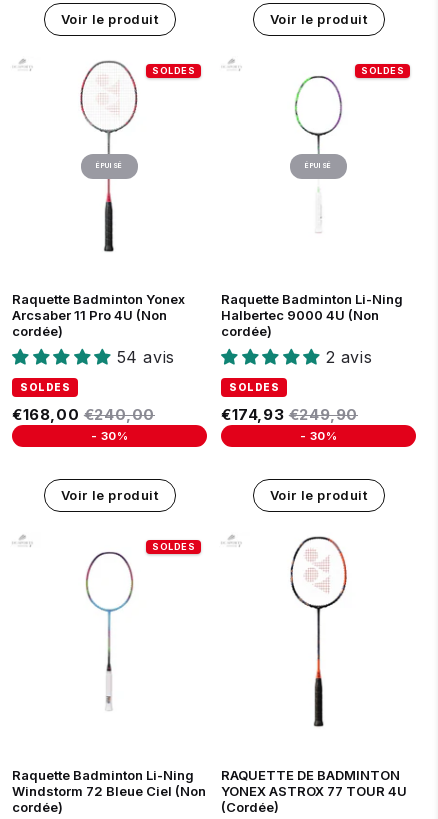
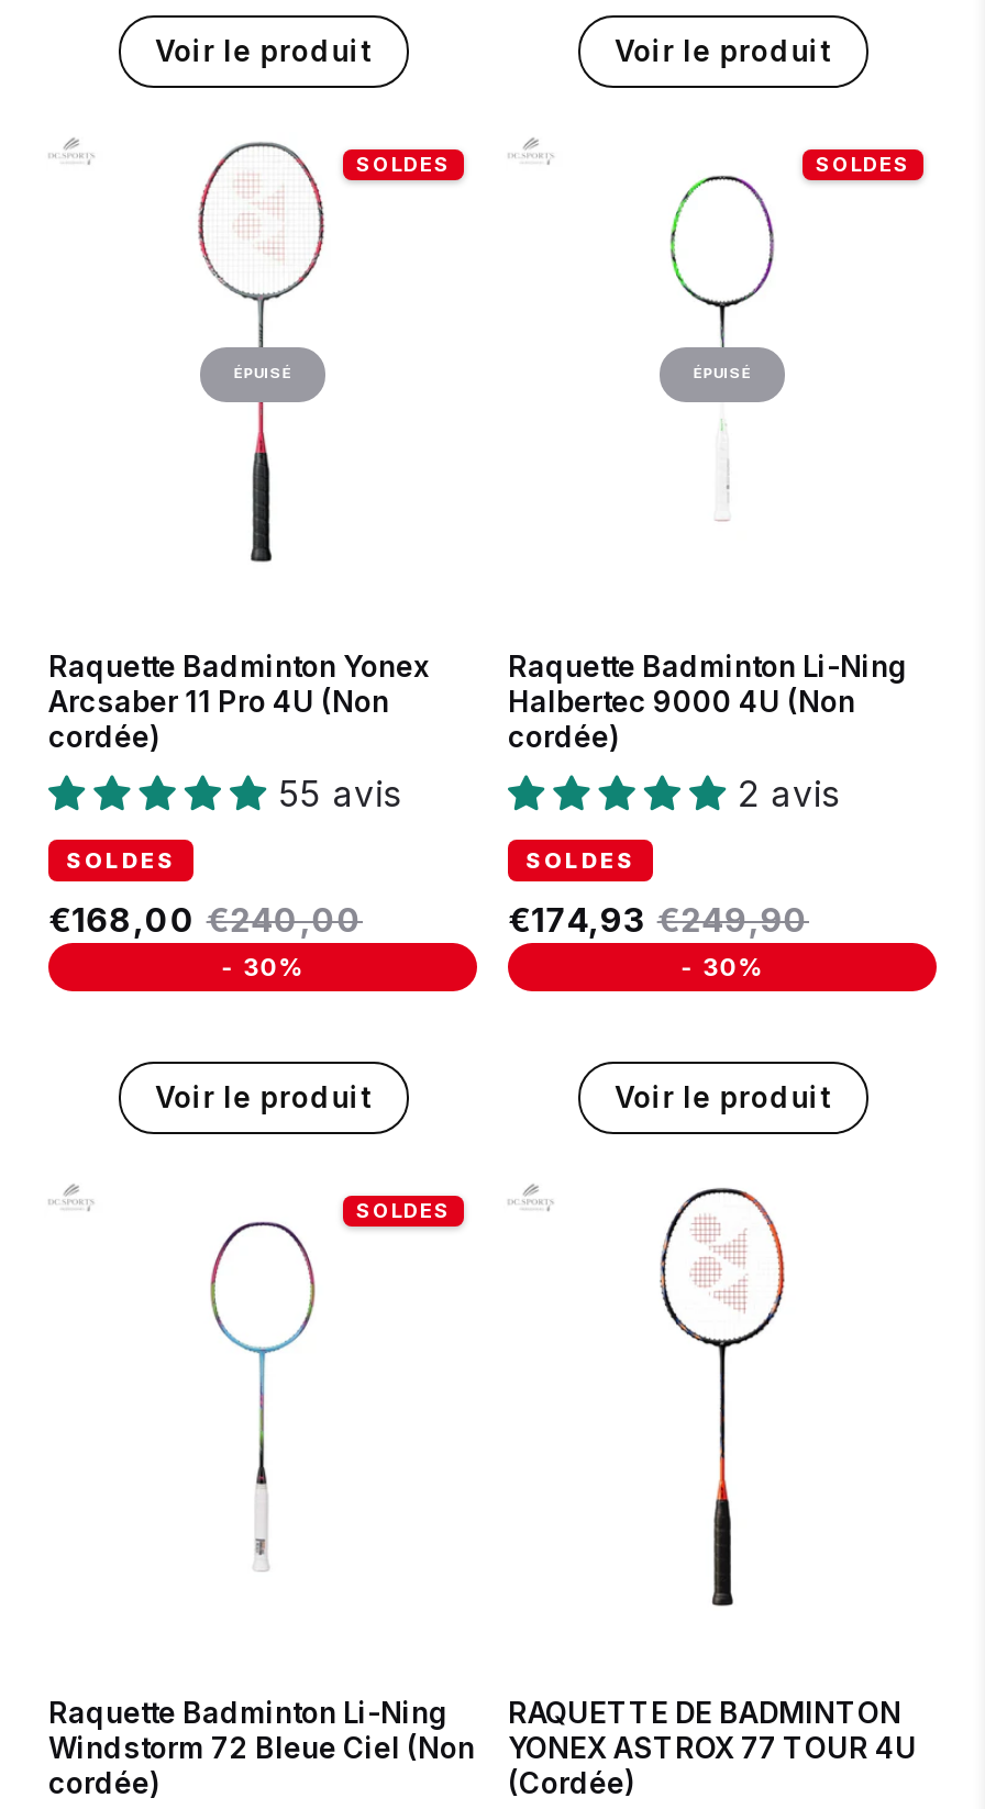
- 54 avis
+ 55 avis
